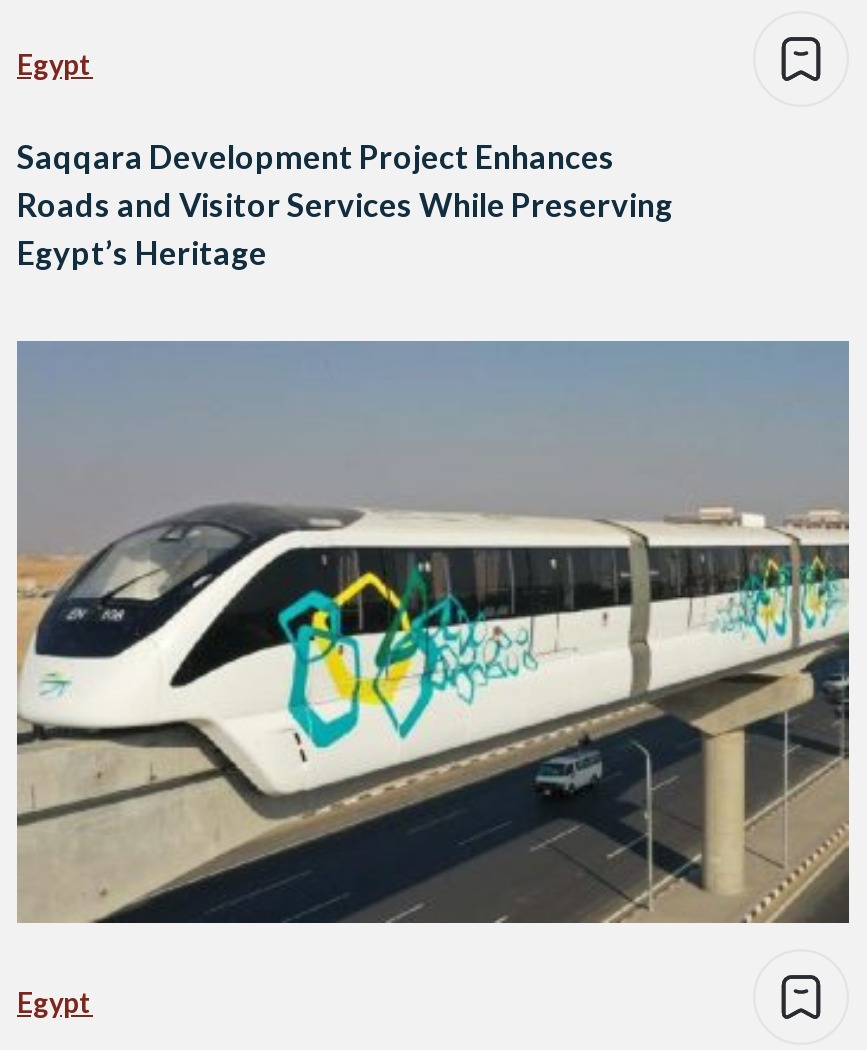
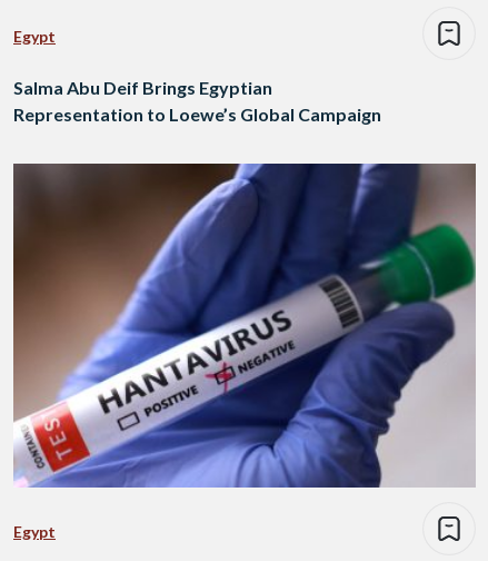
- Saqqara Development Project Enhances
- Roads and Visitor Services While Preserving
- Egypt’s Heritage
+ Salma Abu Deif Brings Egyptian
+ Representation to Loewe’s Global Campaign

- [image]
+ [image]
